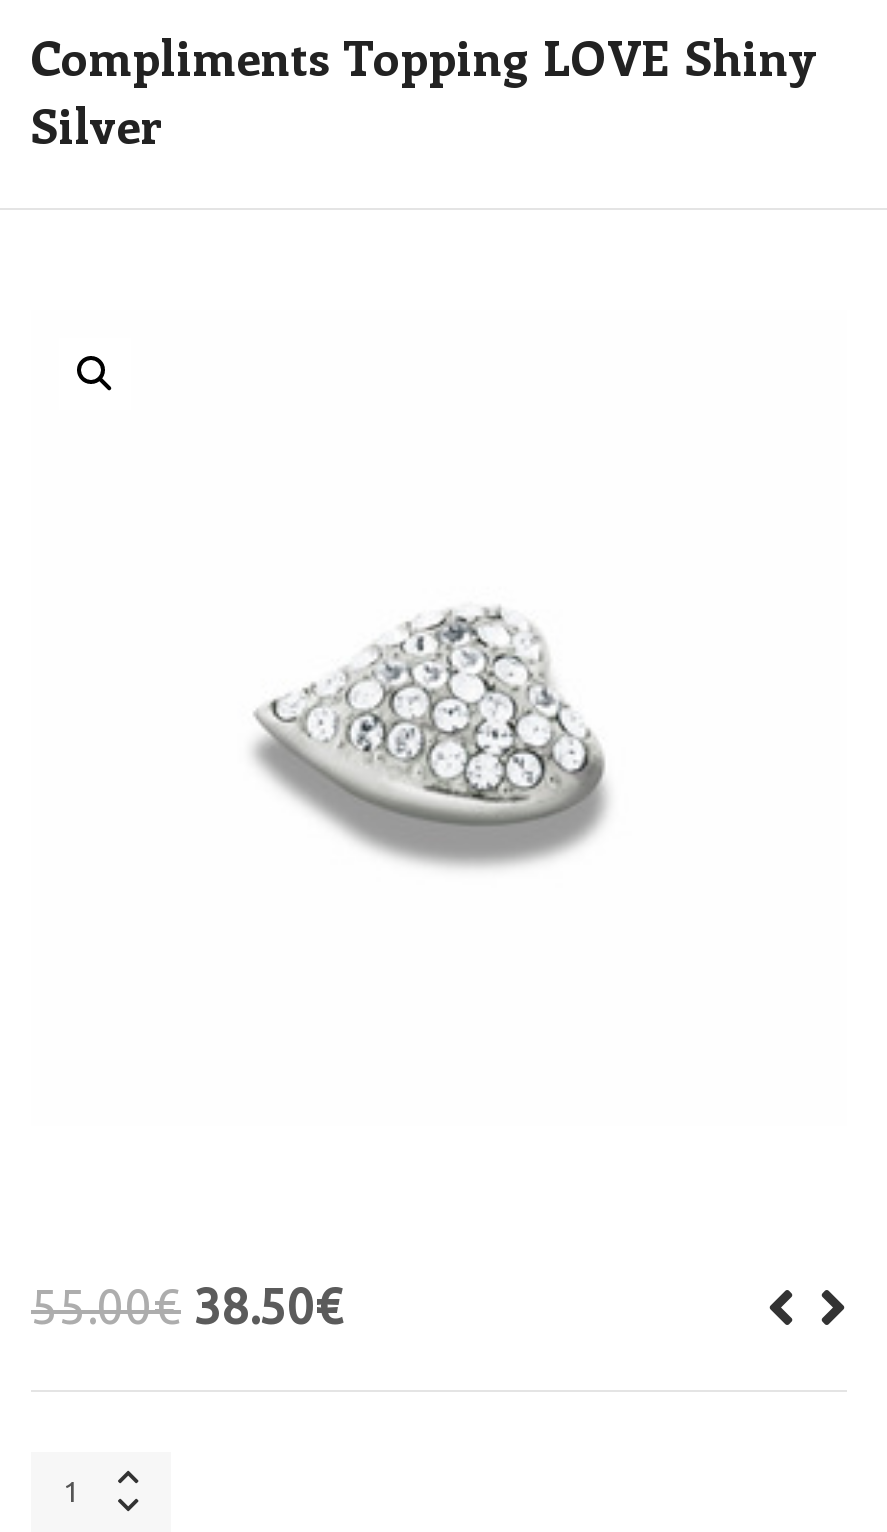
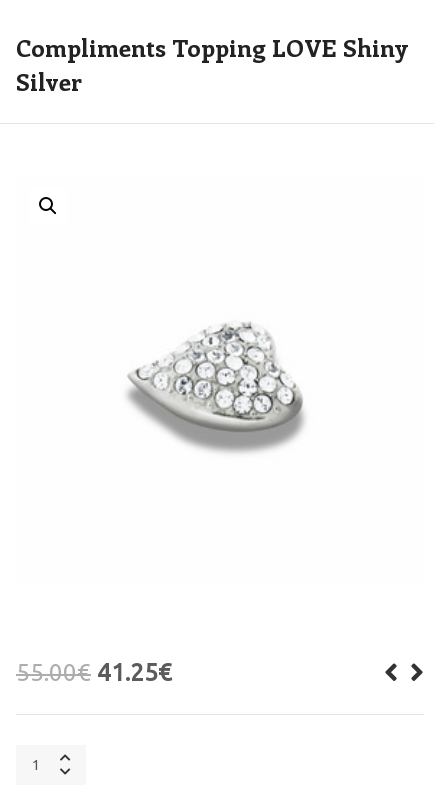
- 55.00€ 38.50€
+ 55.00€ 41.25€
